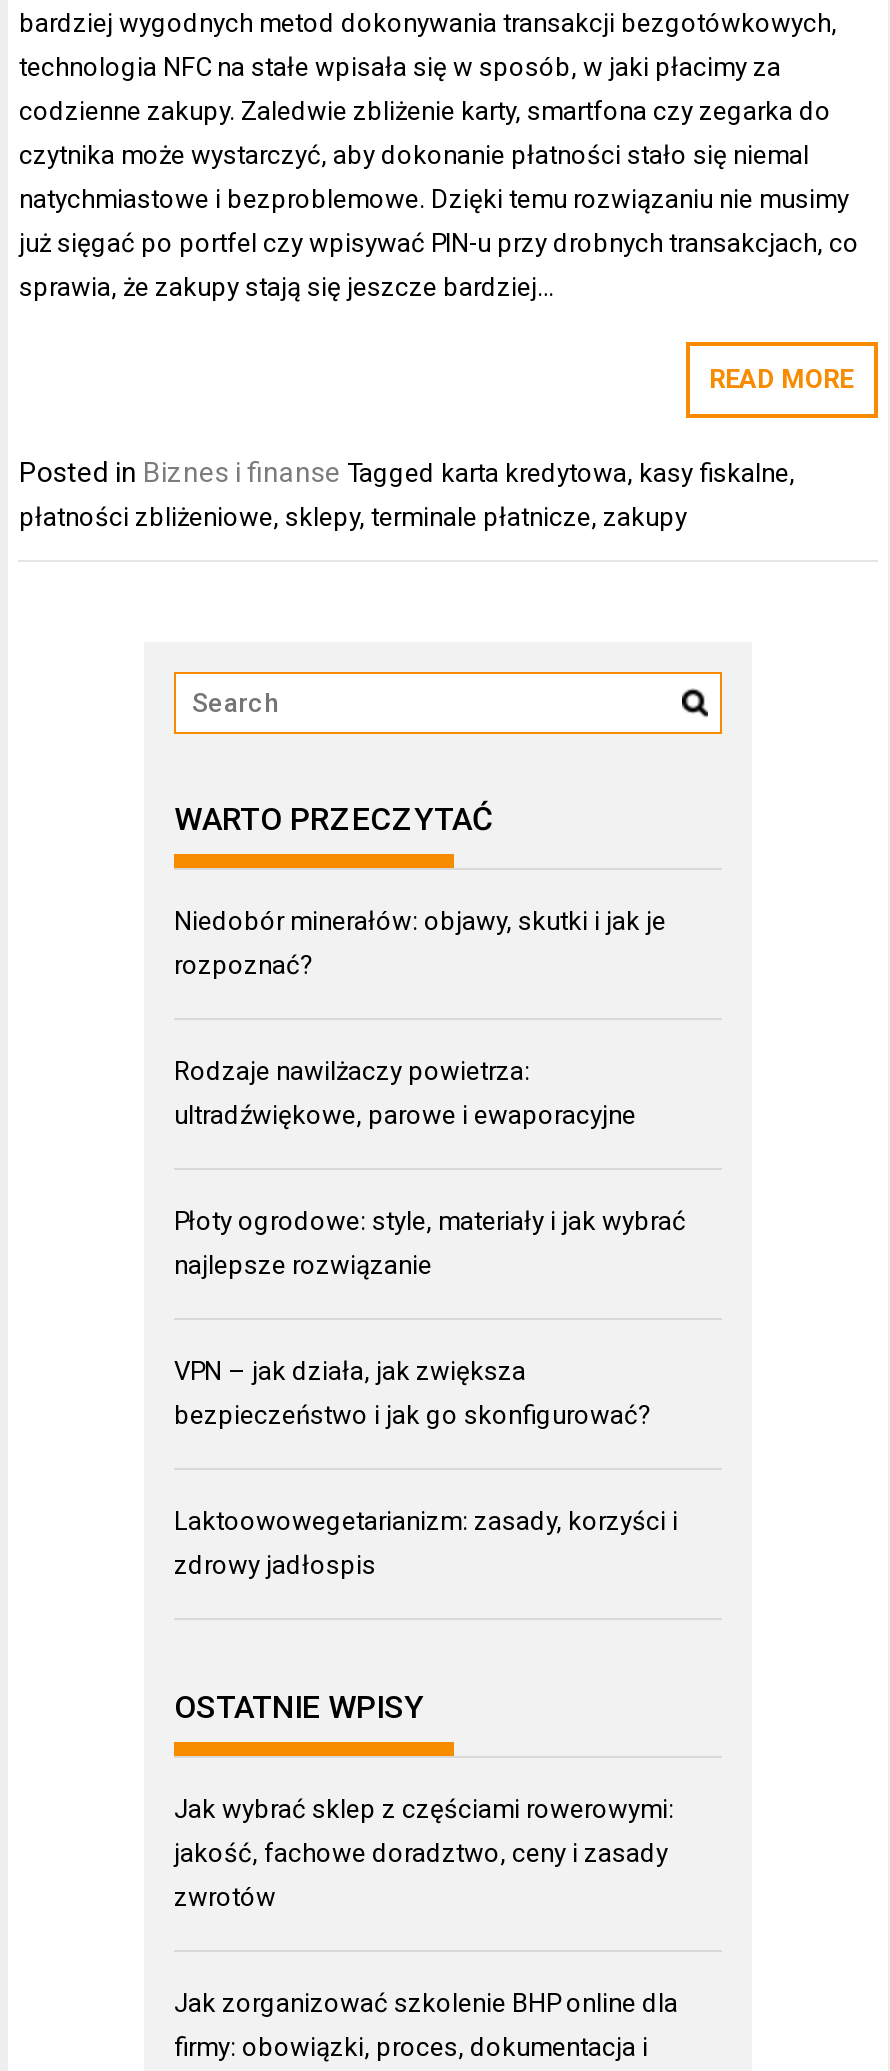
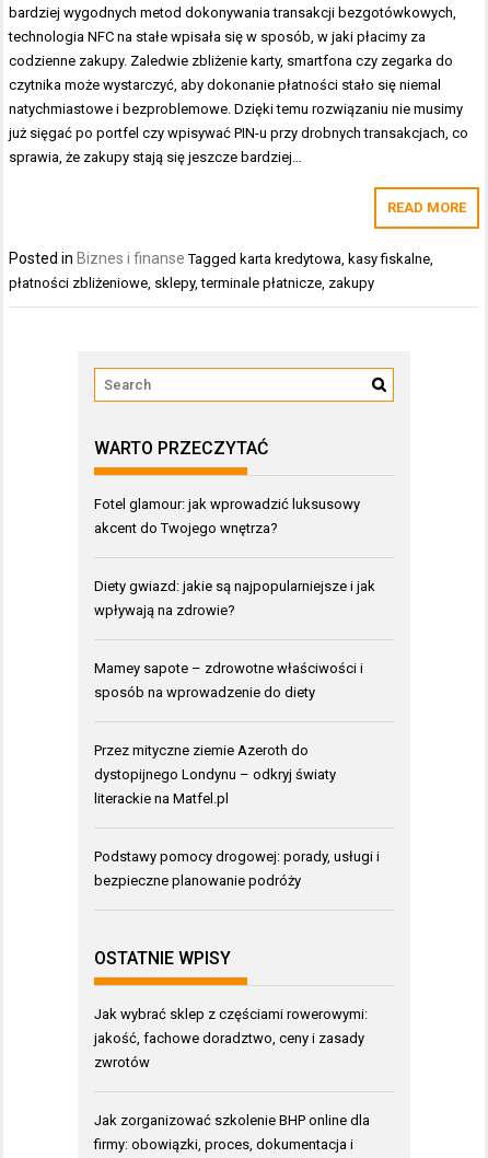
- Niedobór minerałów: objawy, skutki i jak je
- rozpoznać?
+ Fotel glamour: jak wprowadzić luksusowy
+ akcent do Twojego wnętrza?

- Rodzaje nawilżaczy powietrza:
- ultradźwiękowe, parowe i ewaporacyjne
+ Diety gwiazd: jakie są najpopularniejsze i jak
+ wpływają na zdrowie?

- Płoty ogrodowe: style, materiały i jak wybrać
- najlepsze rozwiązanie
+ Mamey sapote – zdrowotne właściwości i
+ sposób na wprowadzenie do diety

- VPN – jak działa, jak zwiększa
- bezpieczeństwo i jak go skonfigurować?
+ Przez mityczne ziemie Azeroth do
+ dystopijnego Londynu – odkryj światy
+ literackie na Matfel.pl

- Laktoowowegetarianizm: zasady, korzyści i
- zdrowy jadłospis
+ Podstawy pomocy drogowej: porady, usługi i
+ bezpieczne planowanie podróży
